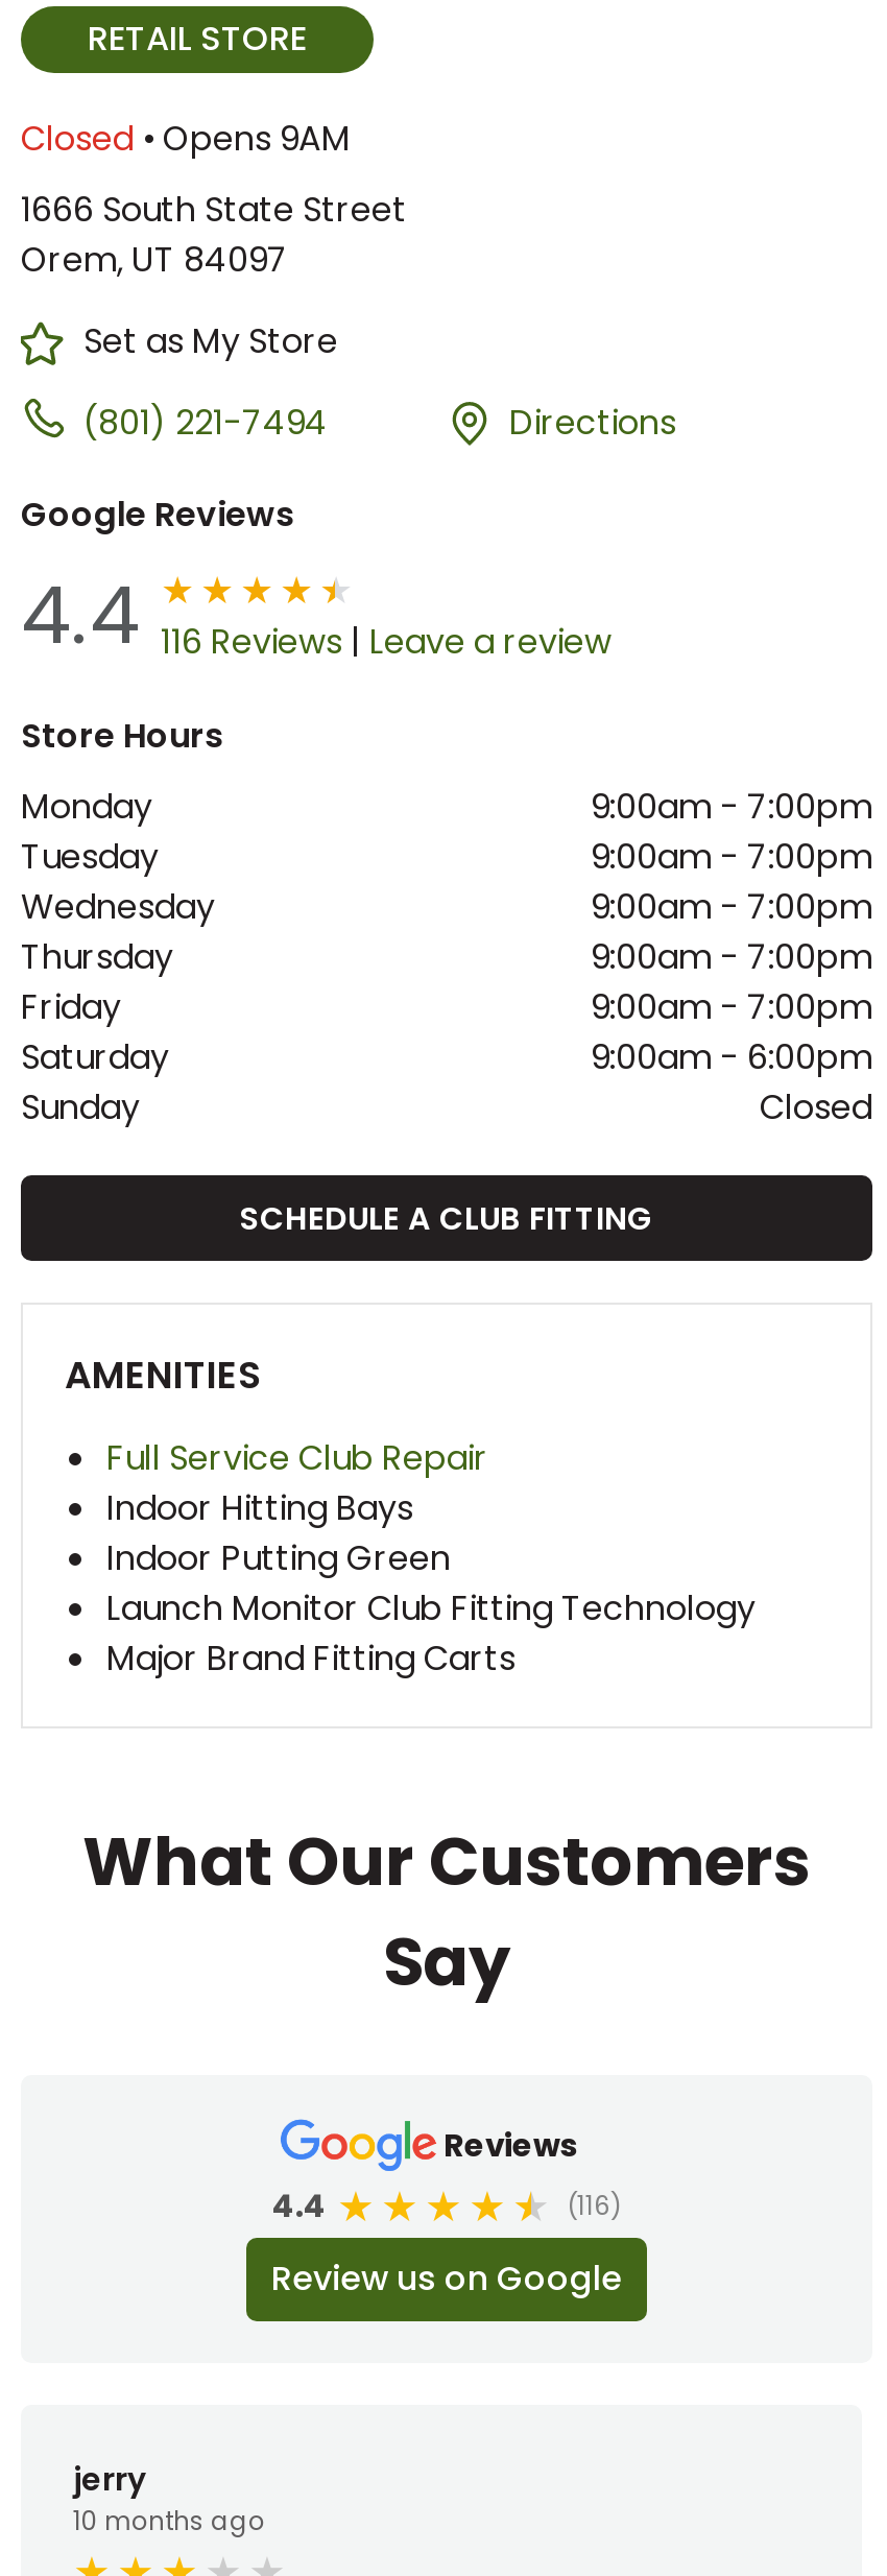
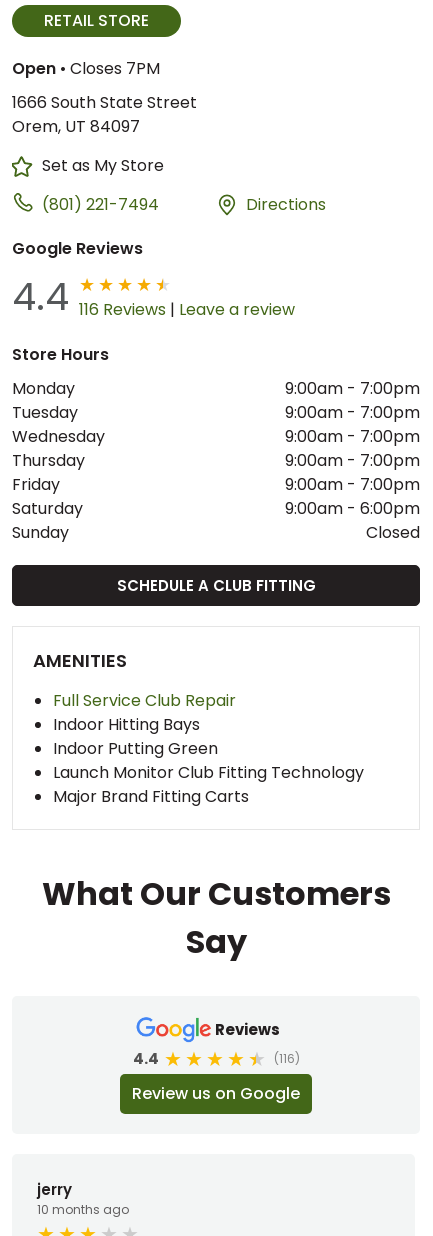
- Closed • Opens 9AM
+ Open • Closes 7PM
